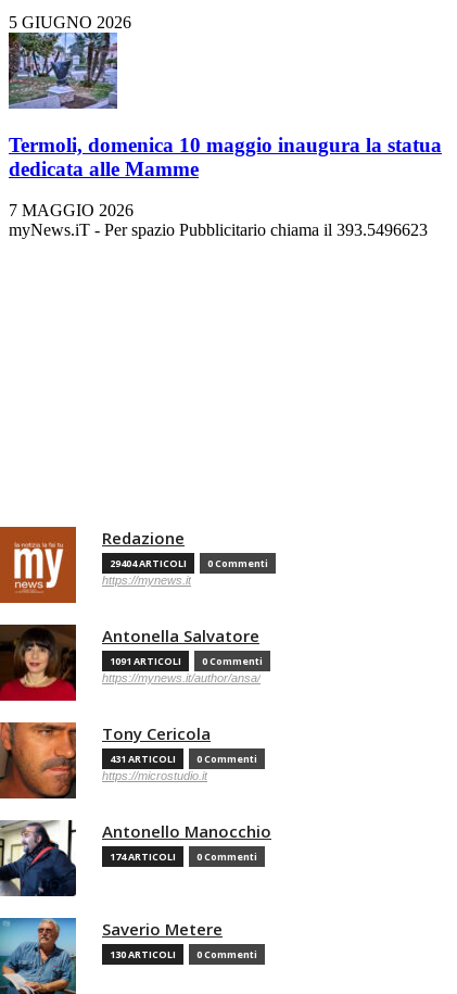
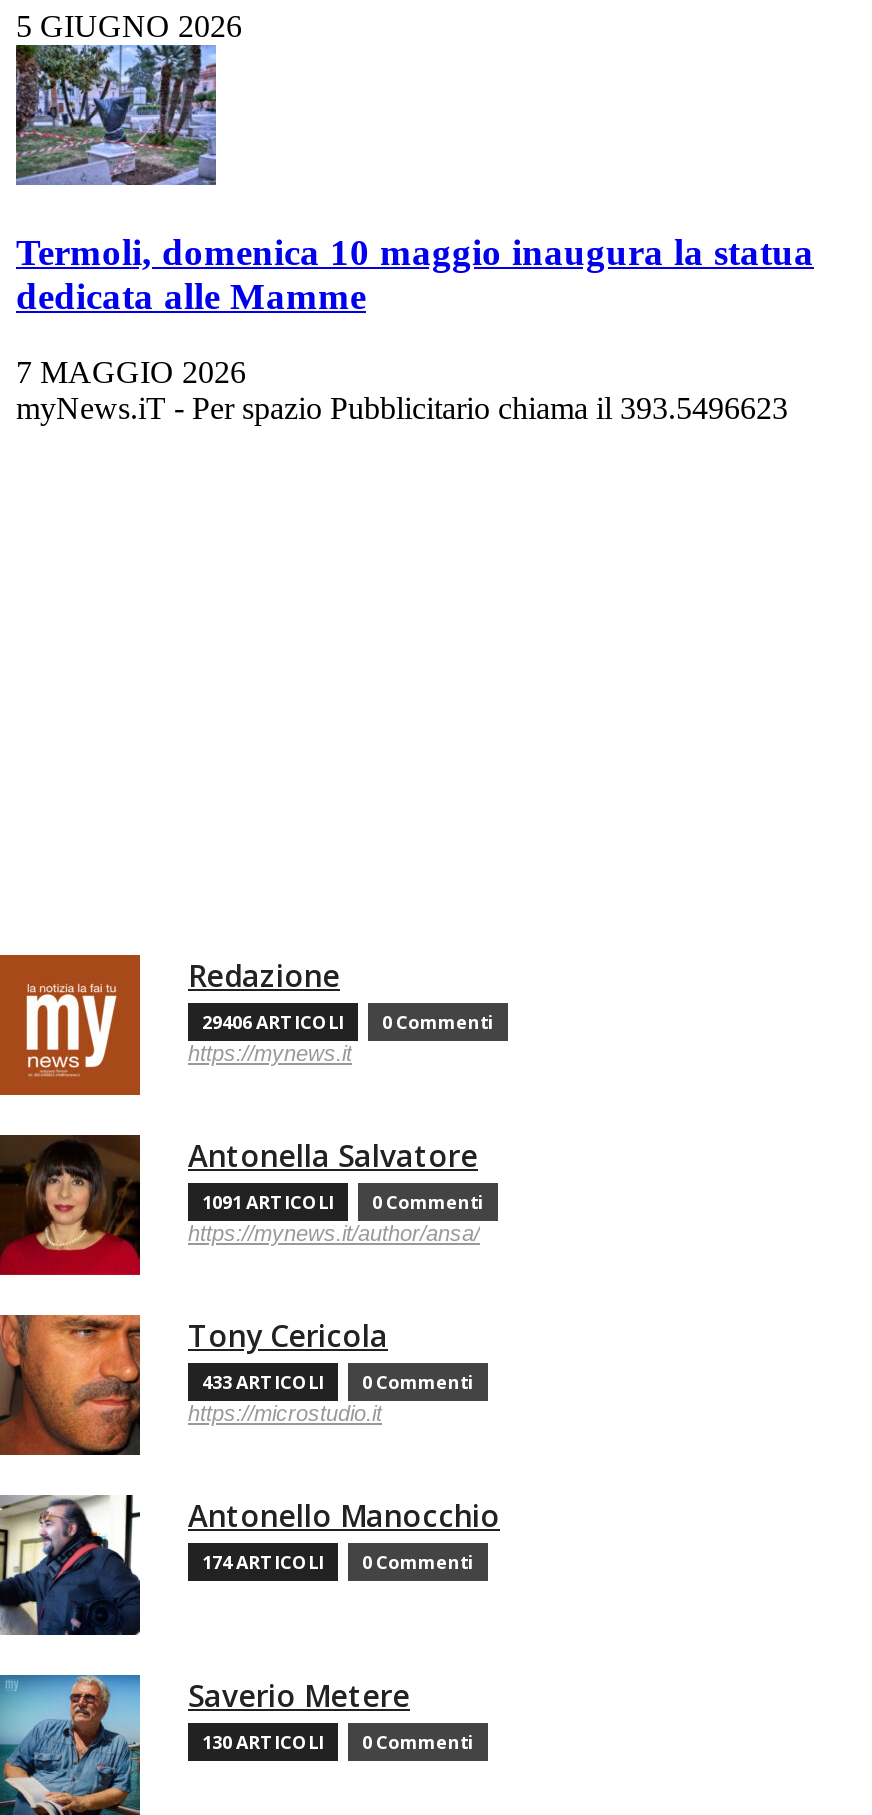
- 29404 ARTICOLI 0 Commenti
+ 29406 ARTICOLI 0 Commenti

- 431 ARTICOLI 0 Commenti
+ 433 ARTICOLI 0 Commenti
